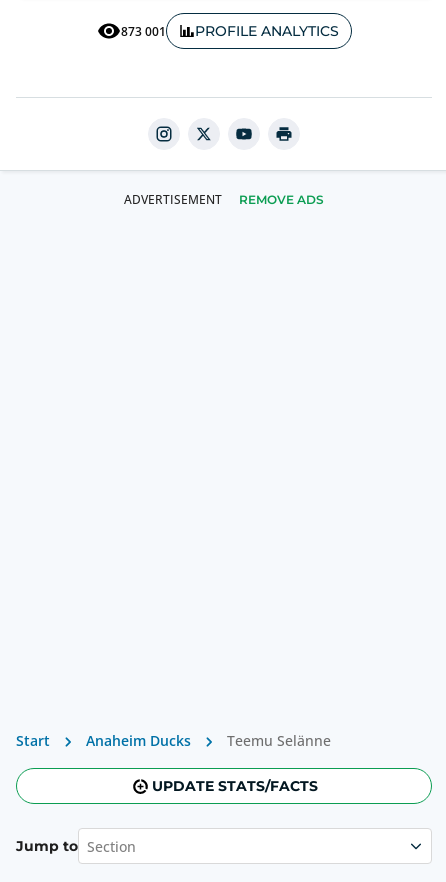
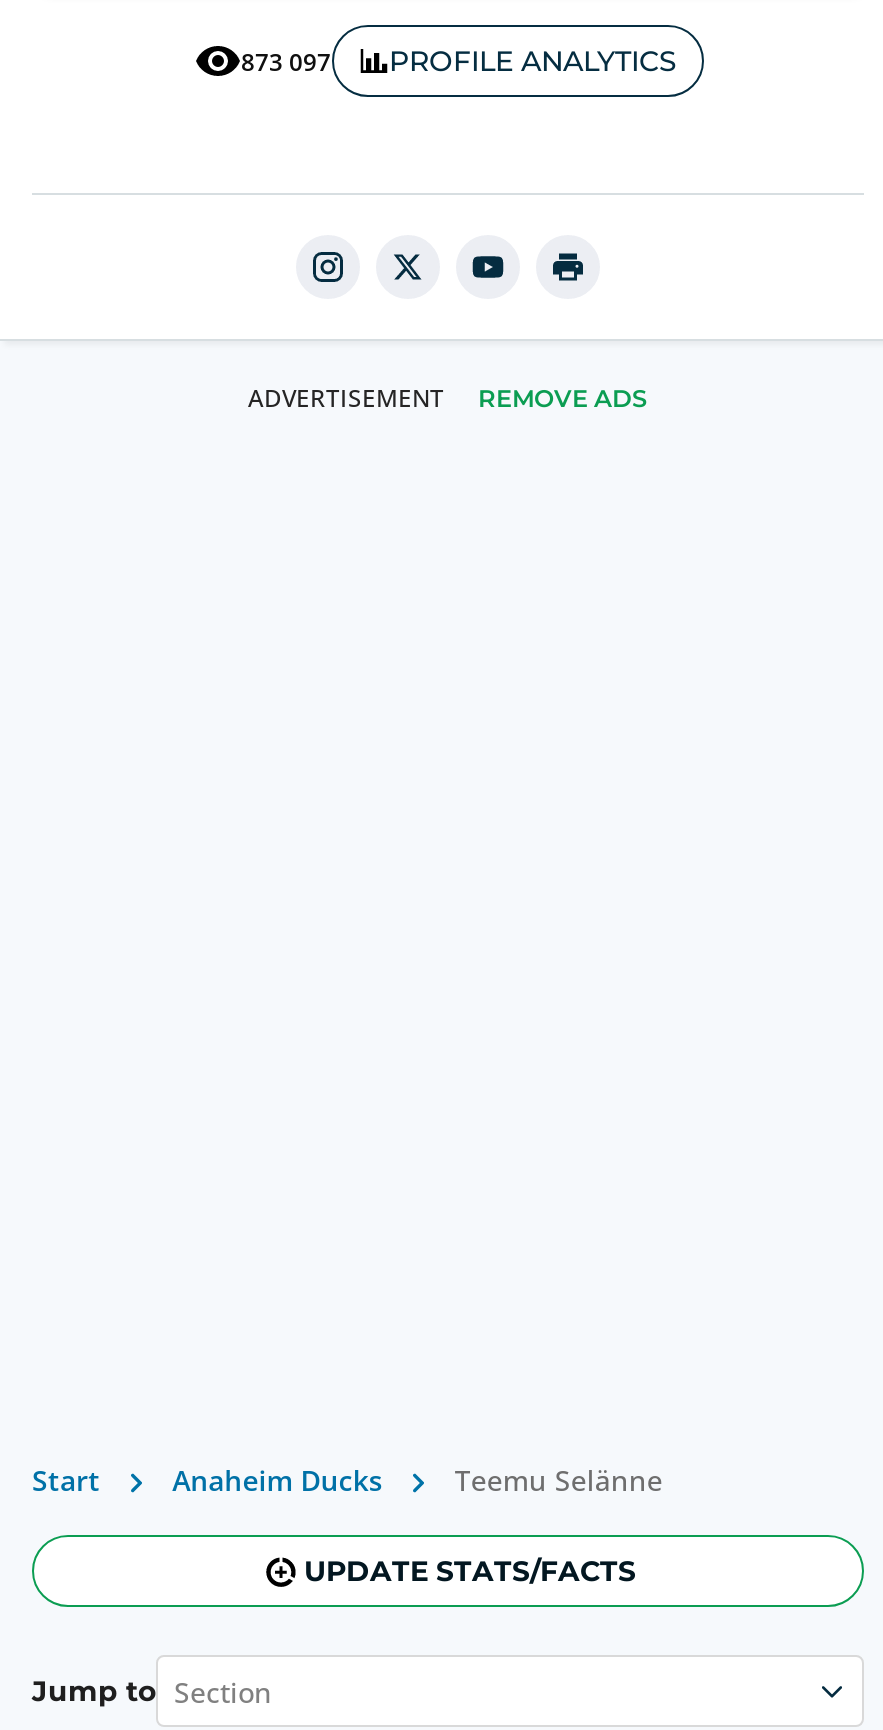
- 873 001 PROFILE ANALYTICS
+ 873 097 PROFILE ANALYTICS
